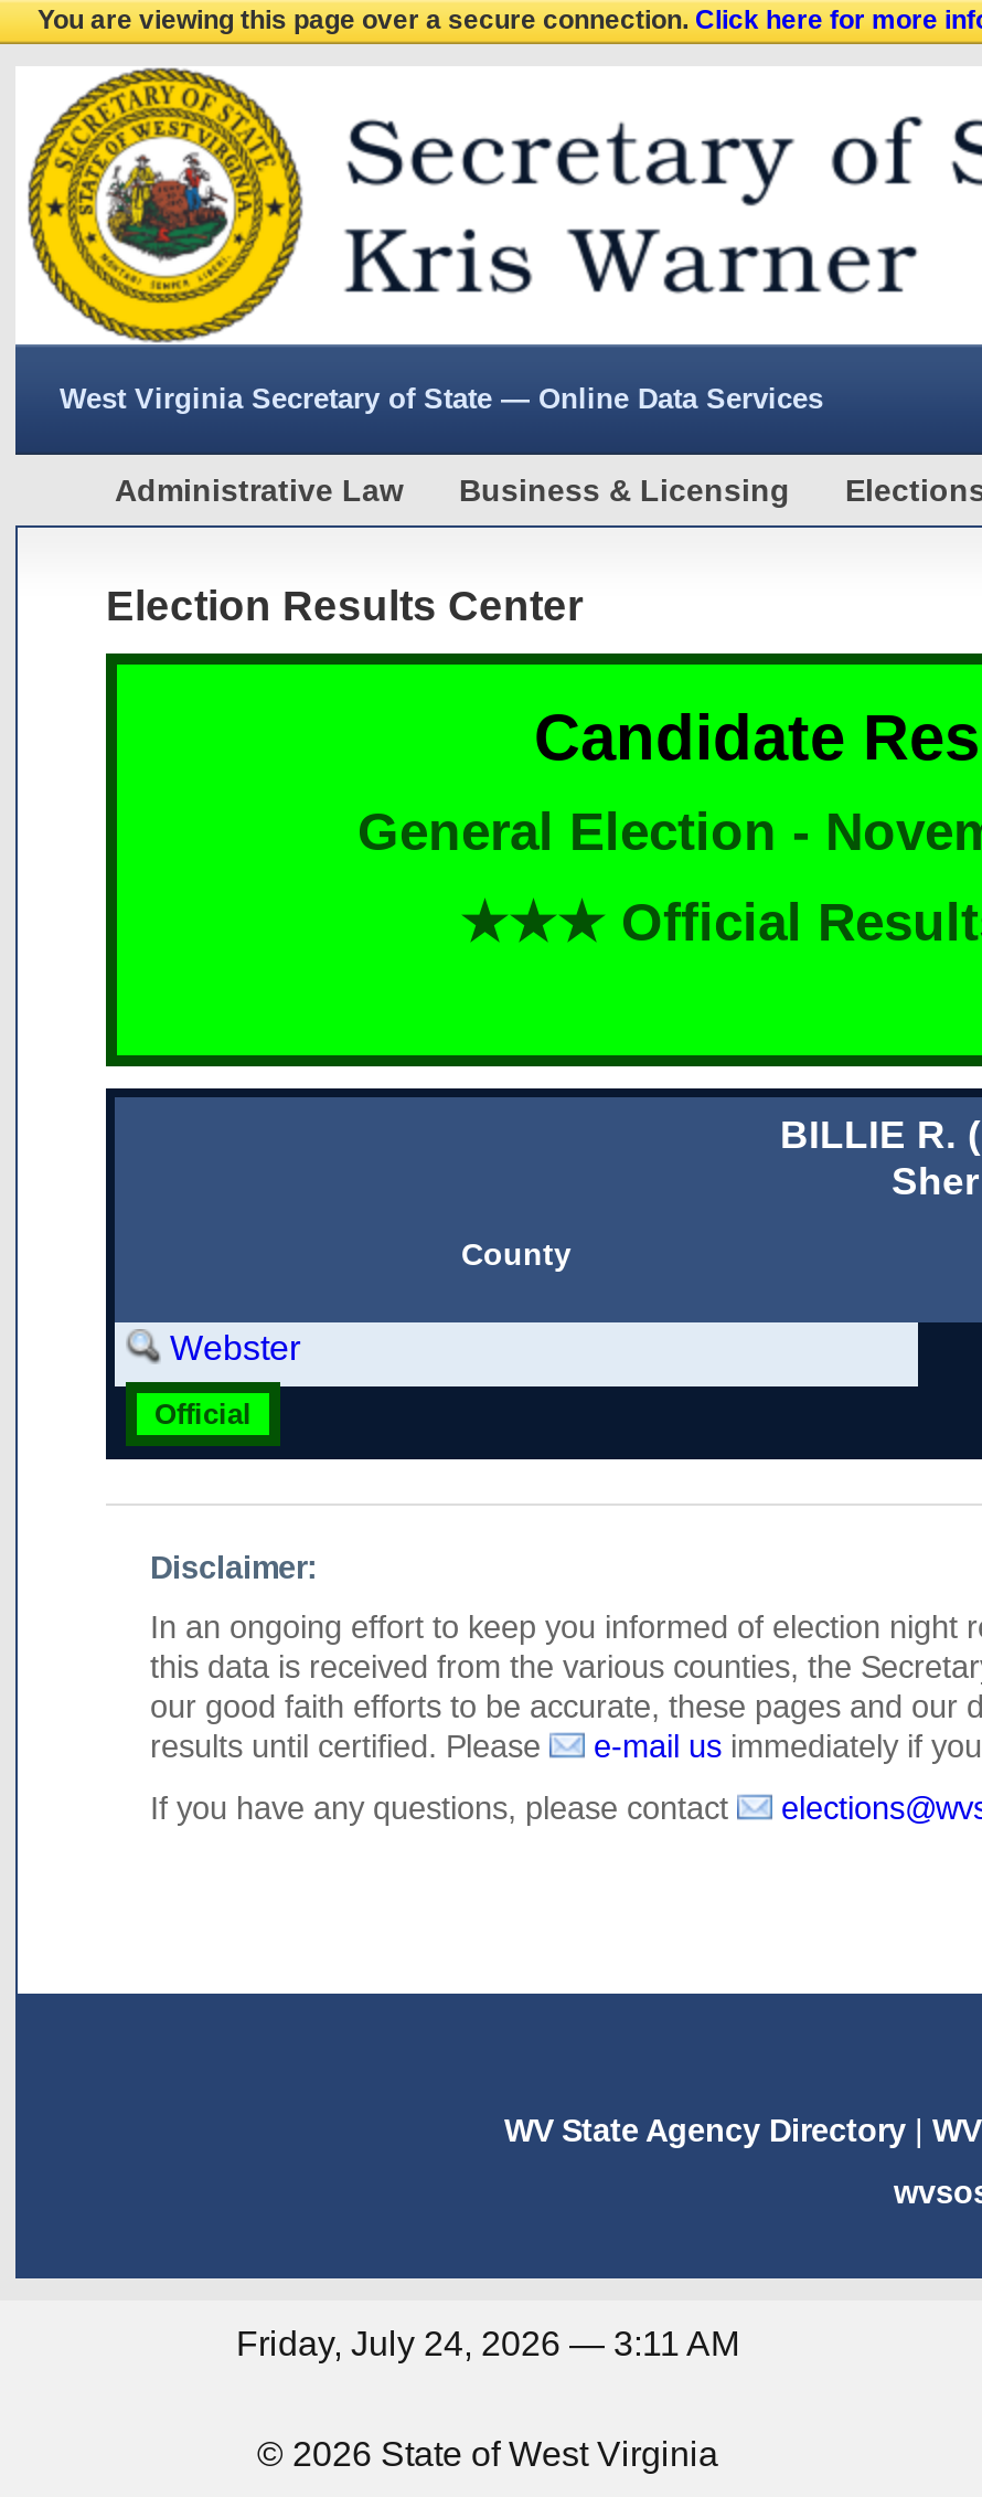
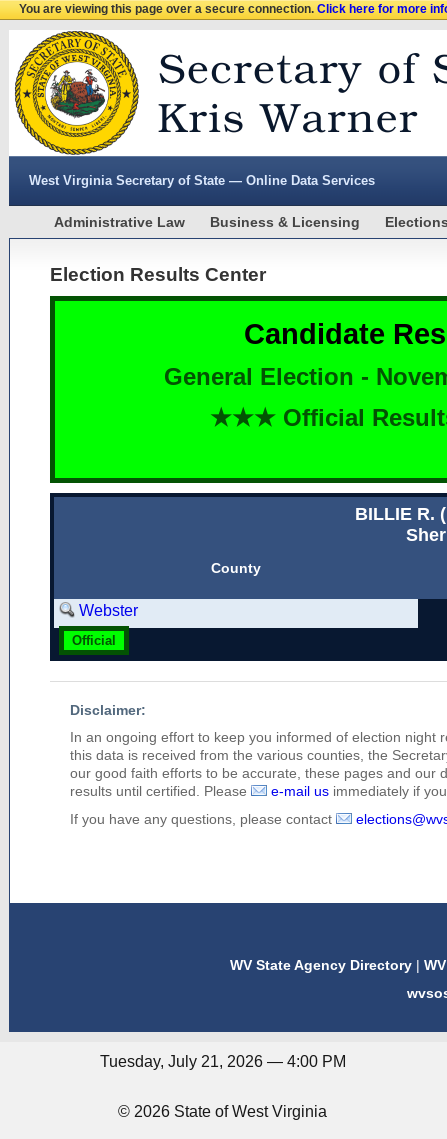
- Friday, July 24, 2026 — 3:11 AM
+ Tuesday, July 21, 2026 — 4:00 PM
